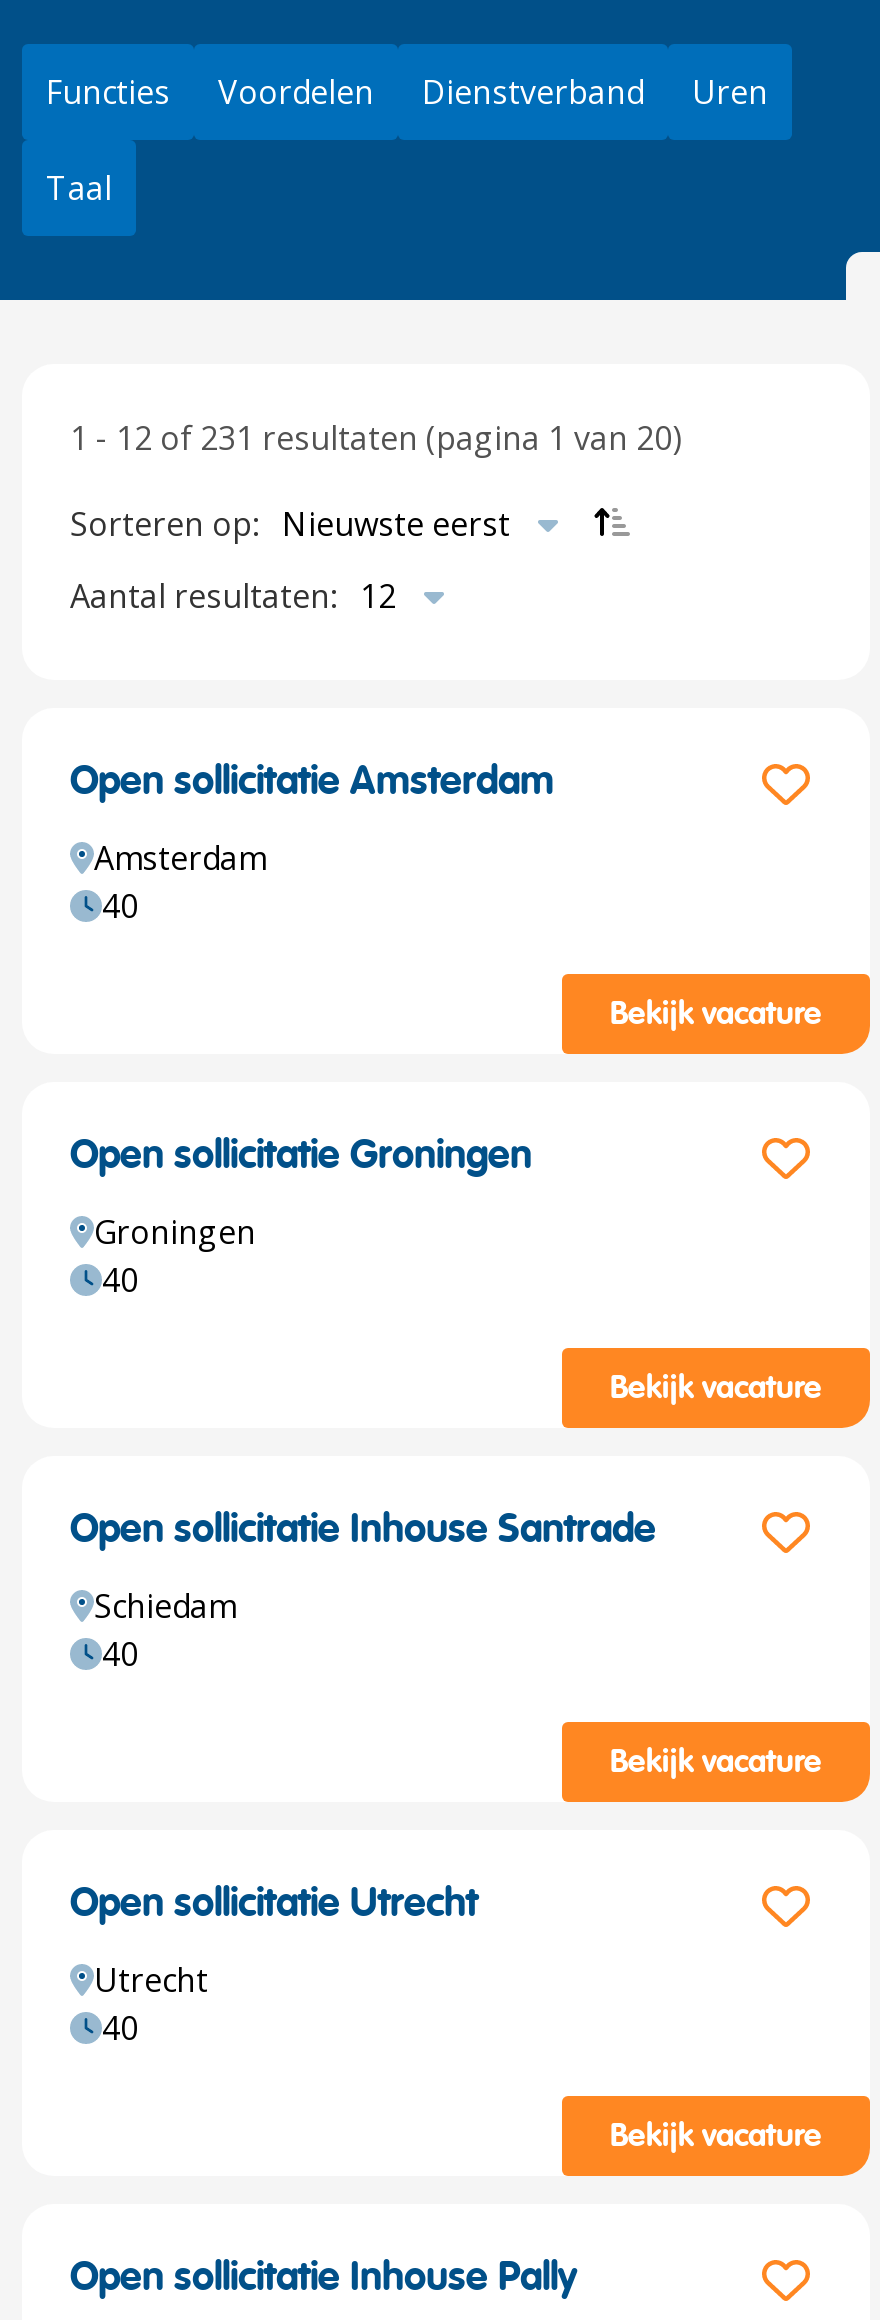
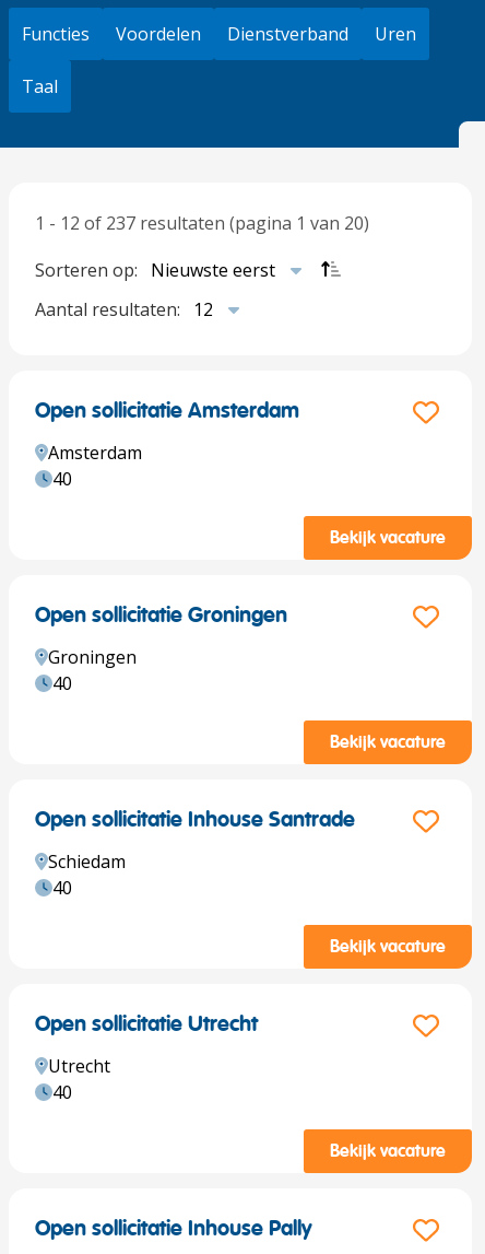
- 1 - 12 of 231 resultaten (pagina 1 van 20)
+ 1 - 12 of 237 resultaten (pagina 1 van 20)
